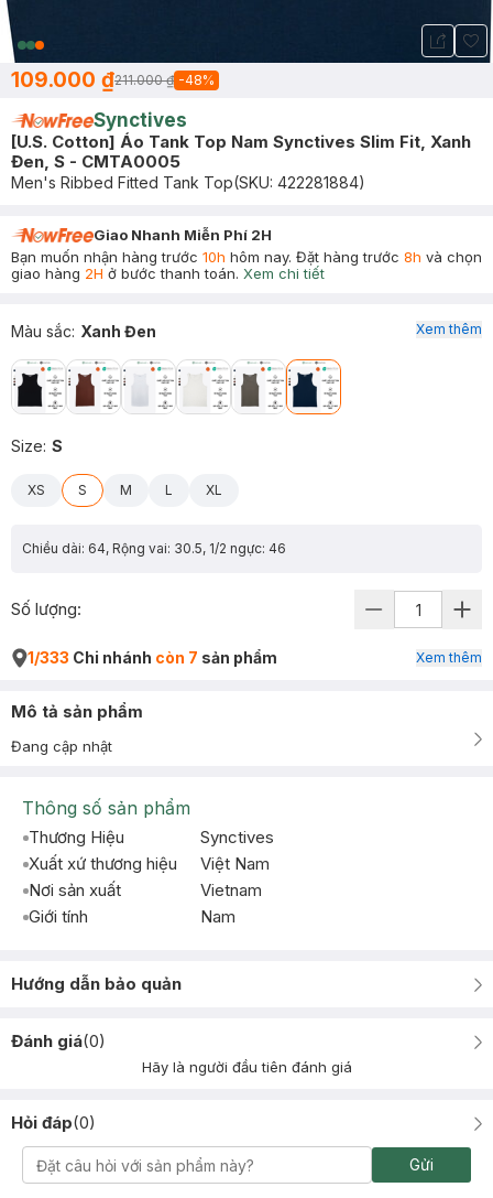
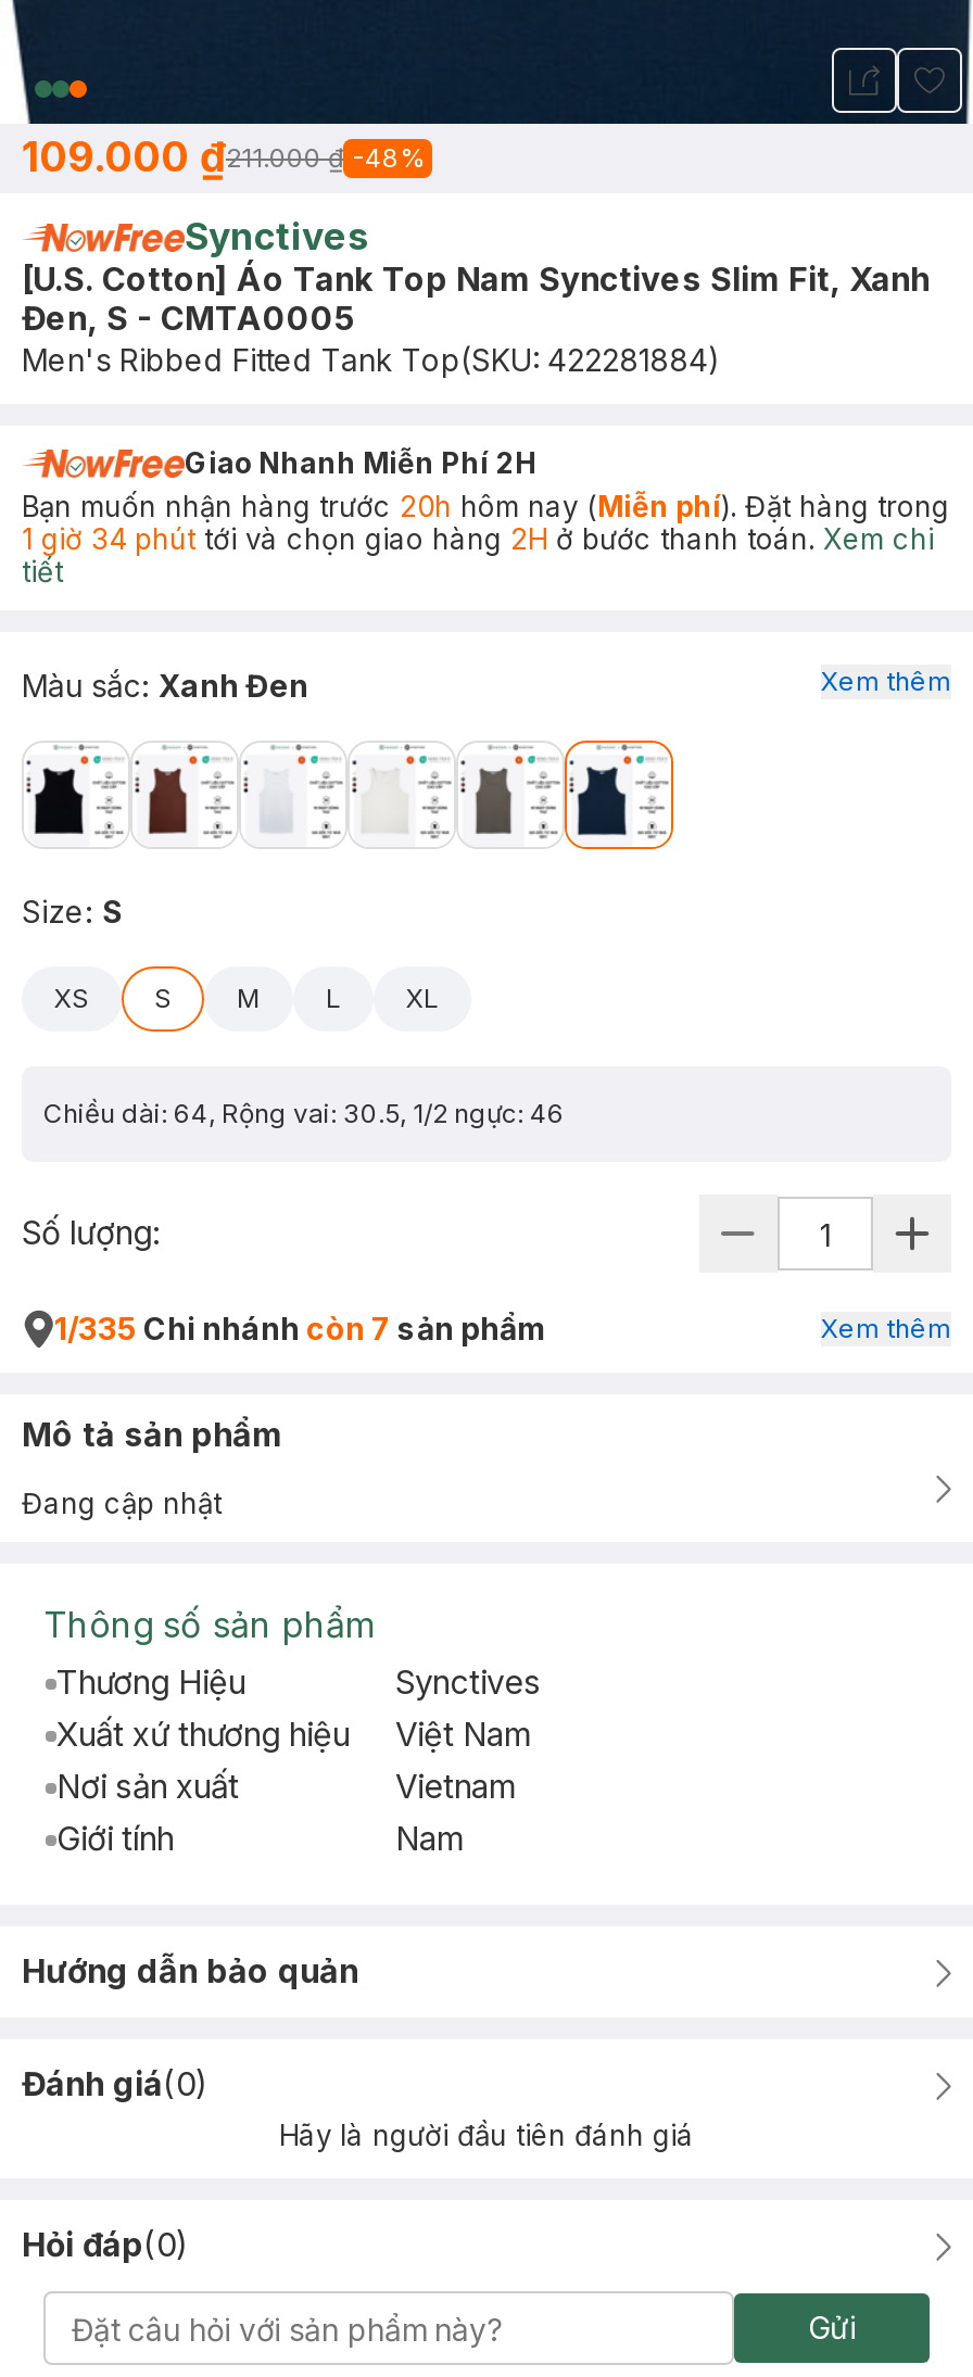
- Bạn muốn nhận hàng trước 10h hôm nay. Đặt hàng trước 8h và chọn
- giao hàng 2H ở bước thanh toán. Xem chi tiết
+ Bạn muốn nhận hàng trước 20h hôm nay (Miễn phí). Đặt hàng trong
+ 1 giờ 34 phút tới và chọn giao hàng 2H ở bước thanh toán. Xem chi
+ tiết

- 1/333 Chi nhánh còn 7 sản phẩm
+ 1/335 Chi nhánh còn 7 sản phẩm
